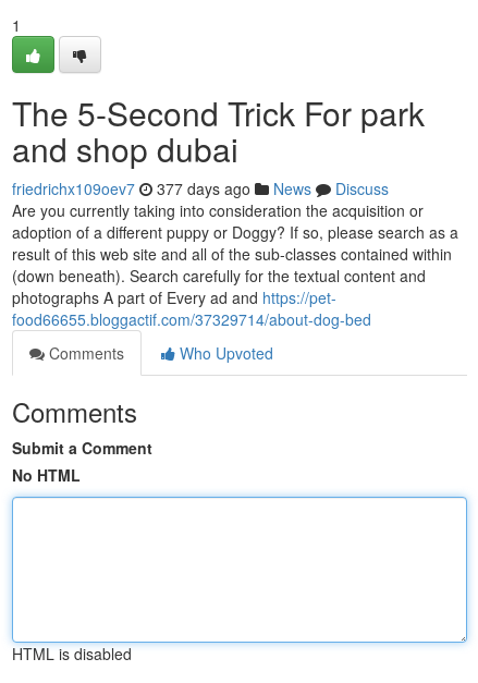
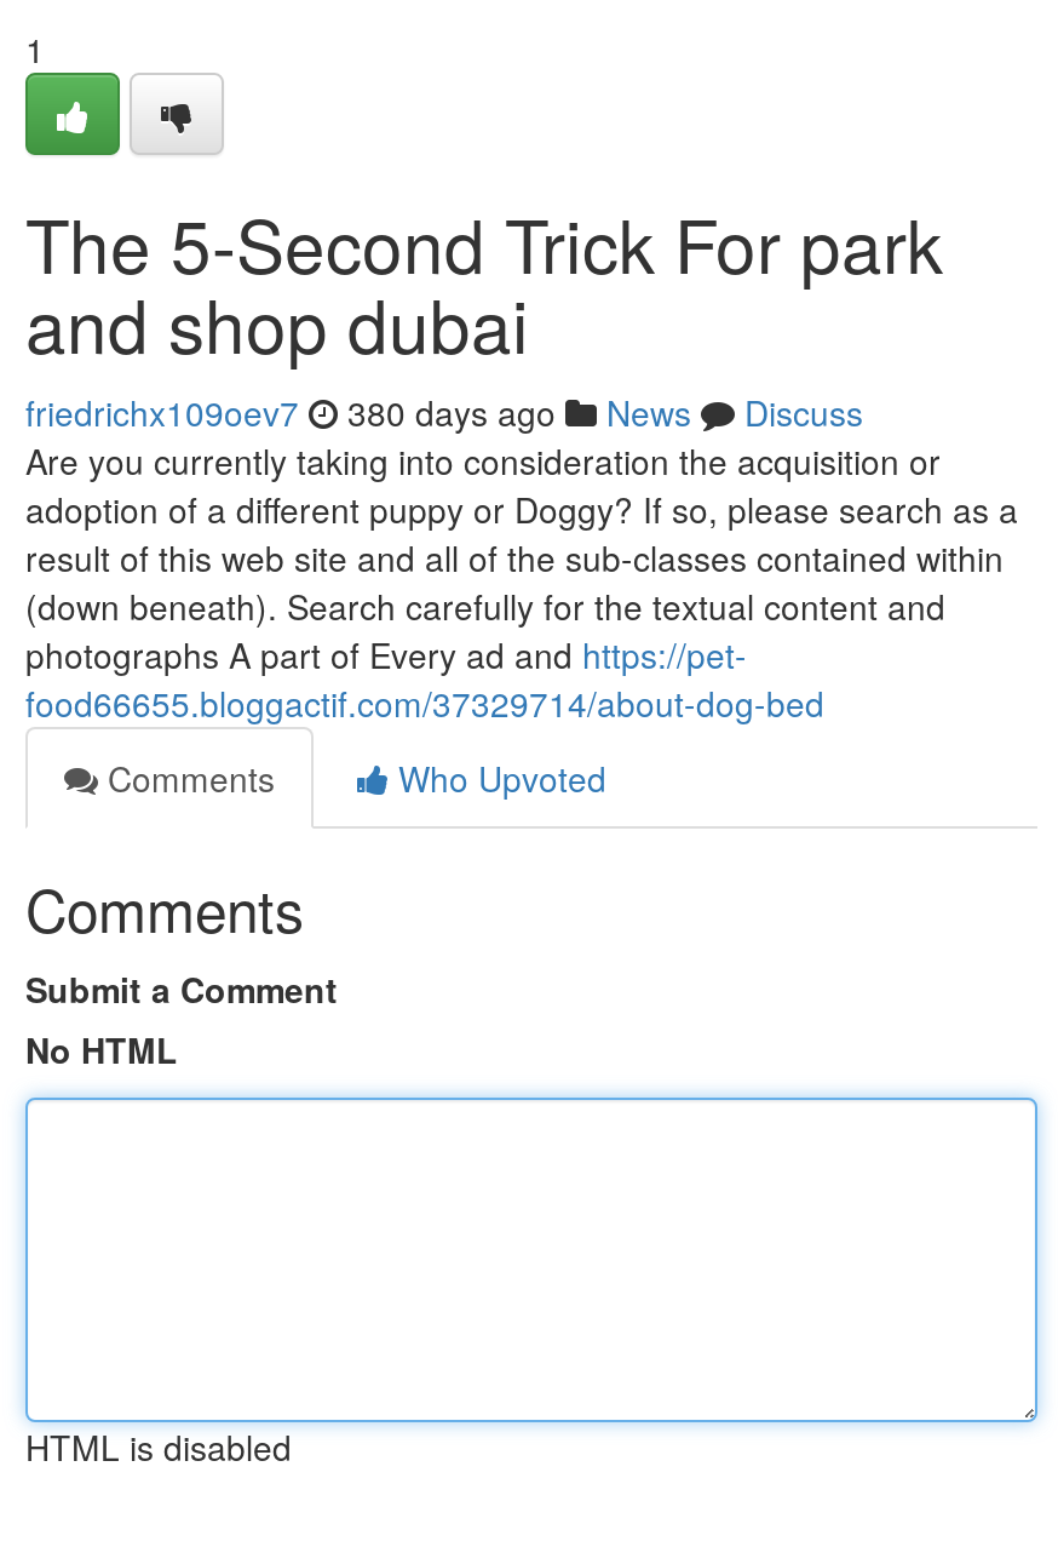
- friedrichx109oev7 377 days ago News Discuss
+ friedrichx109oev7 380 days ago News Discuss
